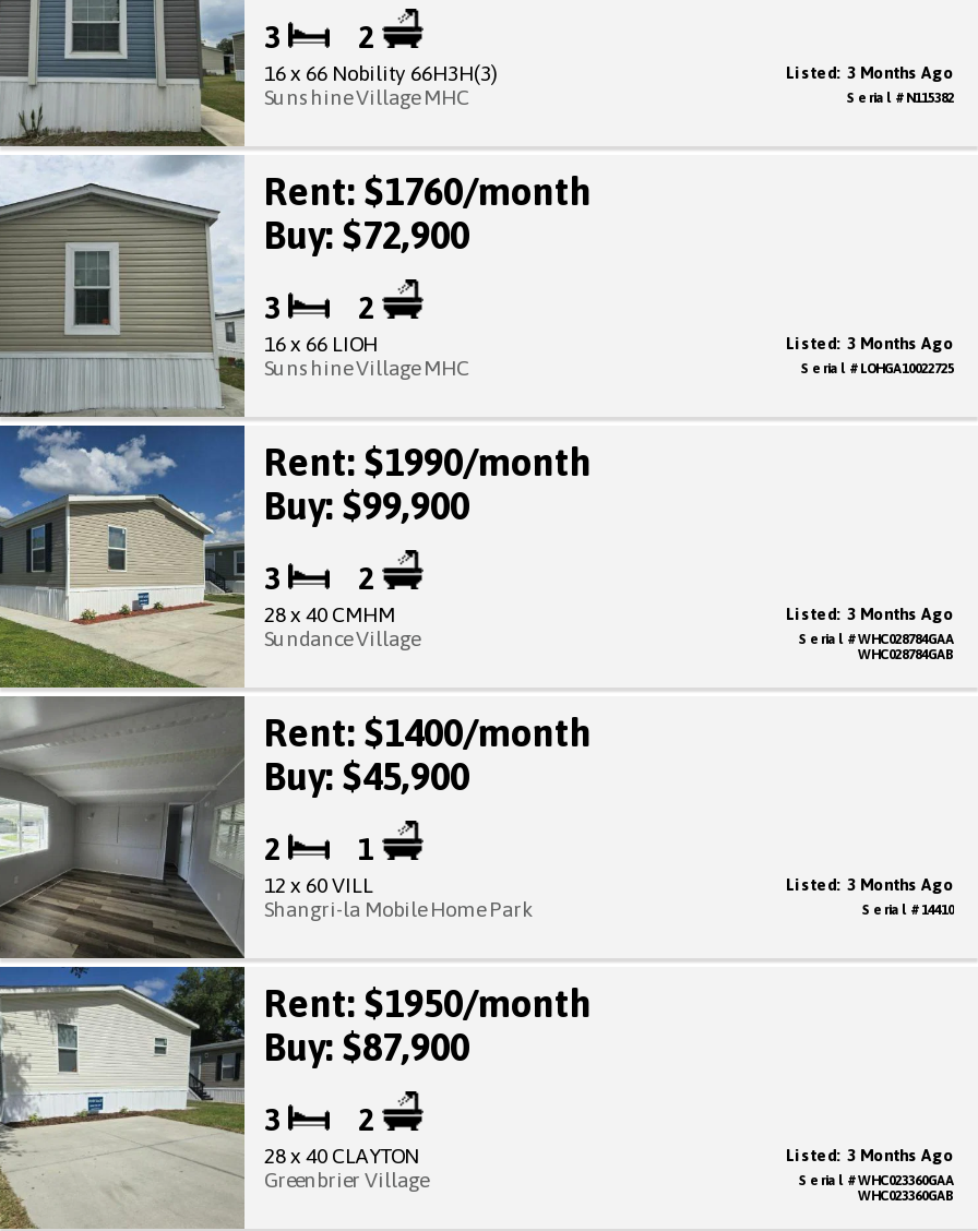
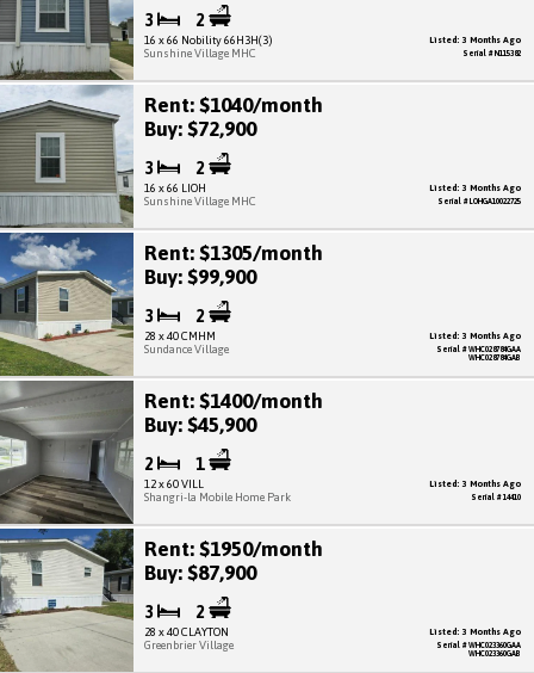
- Rent: $1760/month
+ Rent: $1040/month

- Rent: $1990/month
+ Rent: $1305/month
